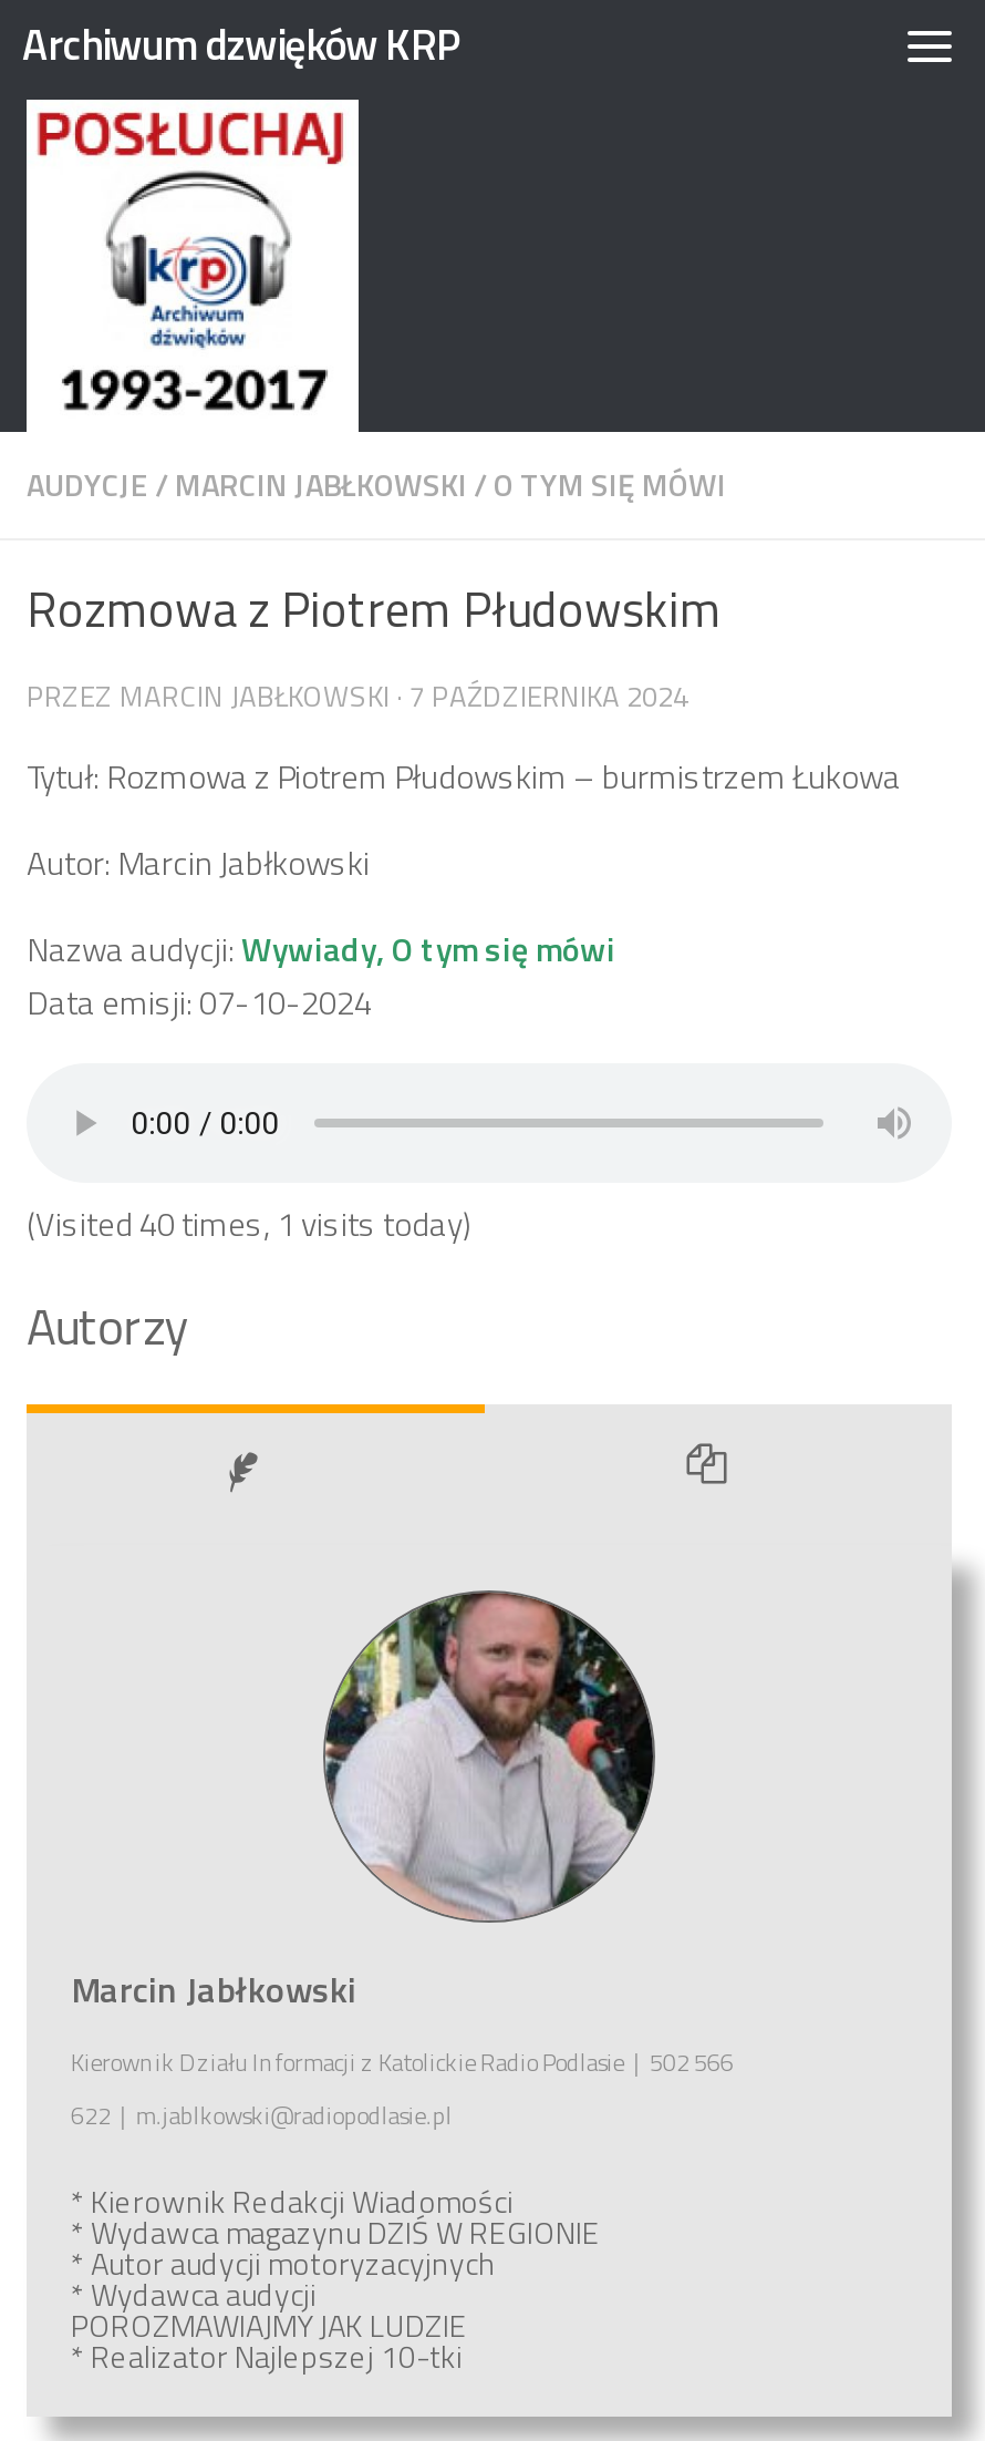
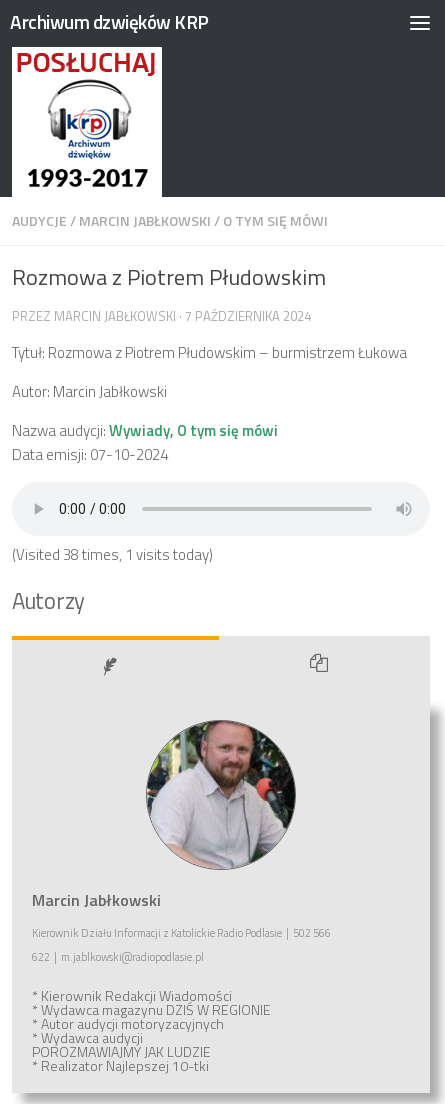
- (Visited 40 times, 1 visits today)
+ (Visited 38 times, 1 visits today)
